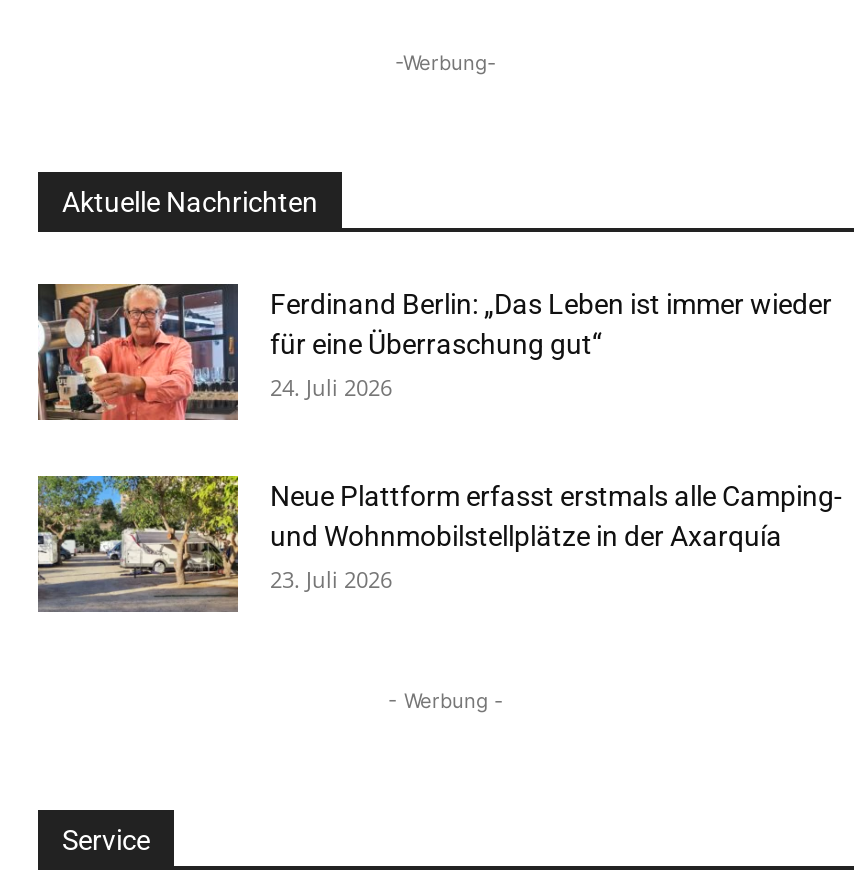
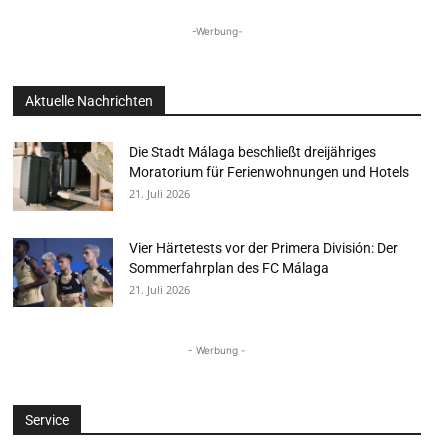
- [image]
- Ferdinand Berlin: „Das Leben ist immer wieder
- für eine Überraschung gut“
- 24. Juli 2026
+ [image]
+ Die Stadt Málaga beschließt dreijähriges
+ Moratorium für Ferienwohnungen und Hotels
+ 21. Juli 2026

- [image]
- Neue Plattform erfasst erstmals alle Camping-
- und Wohnmobilstellplätze in der Axarquía
- 23. Juli 2026
+ [image]
+ Vier Härtetests vor der Primera División: Der
+ Sommerfahrplan des FC Málaga
+ 21. Juli 2026
